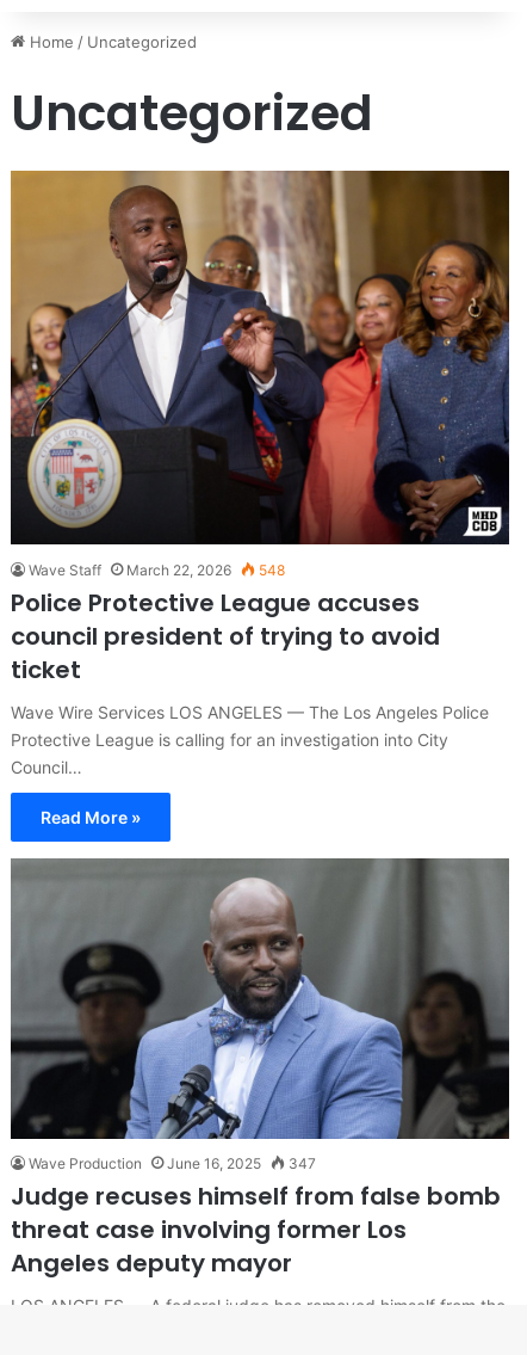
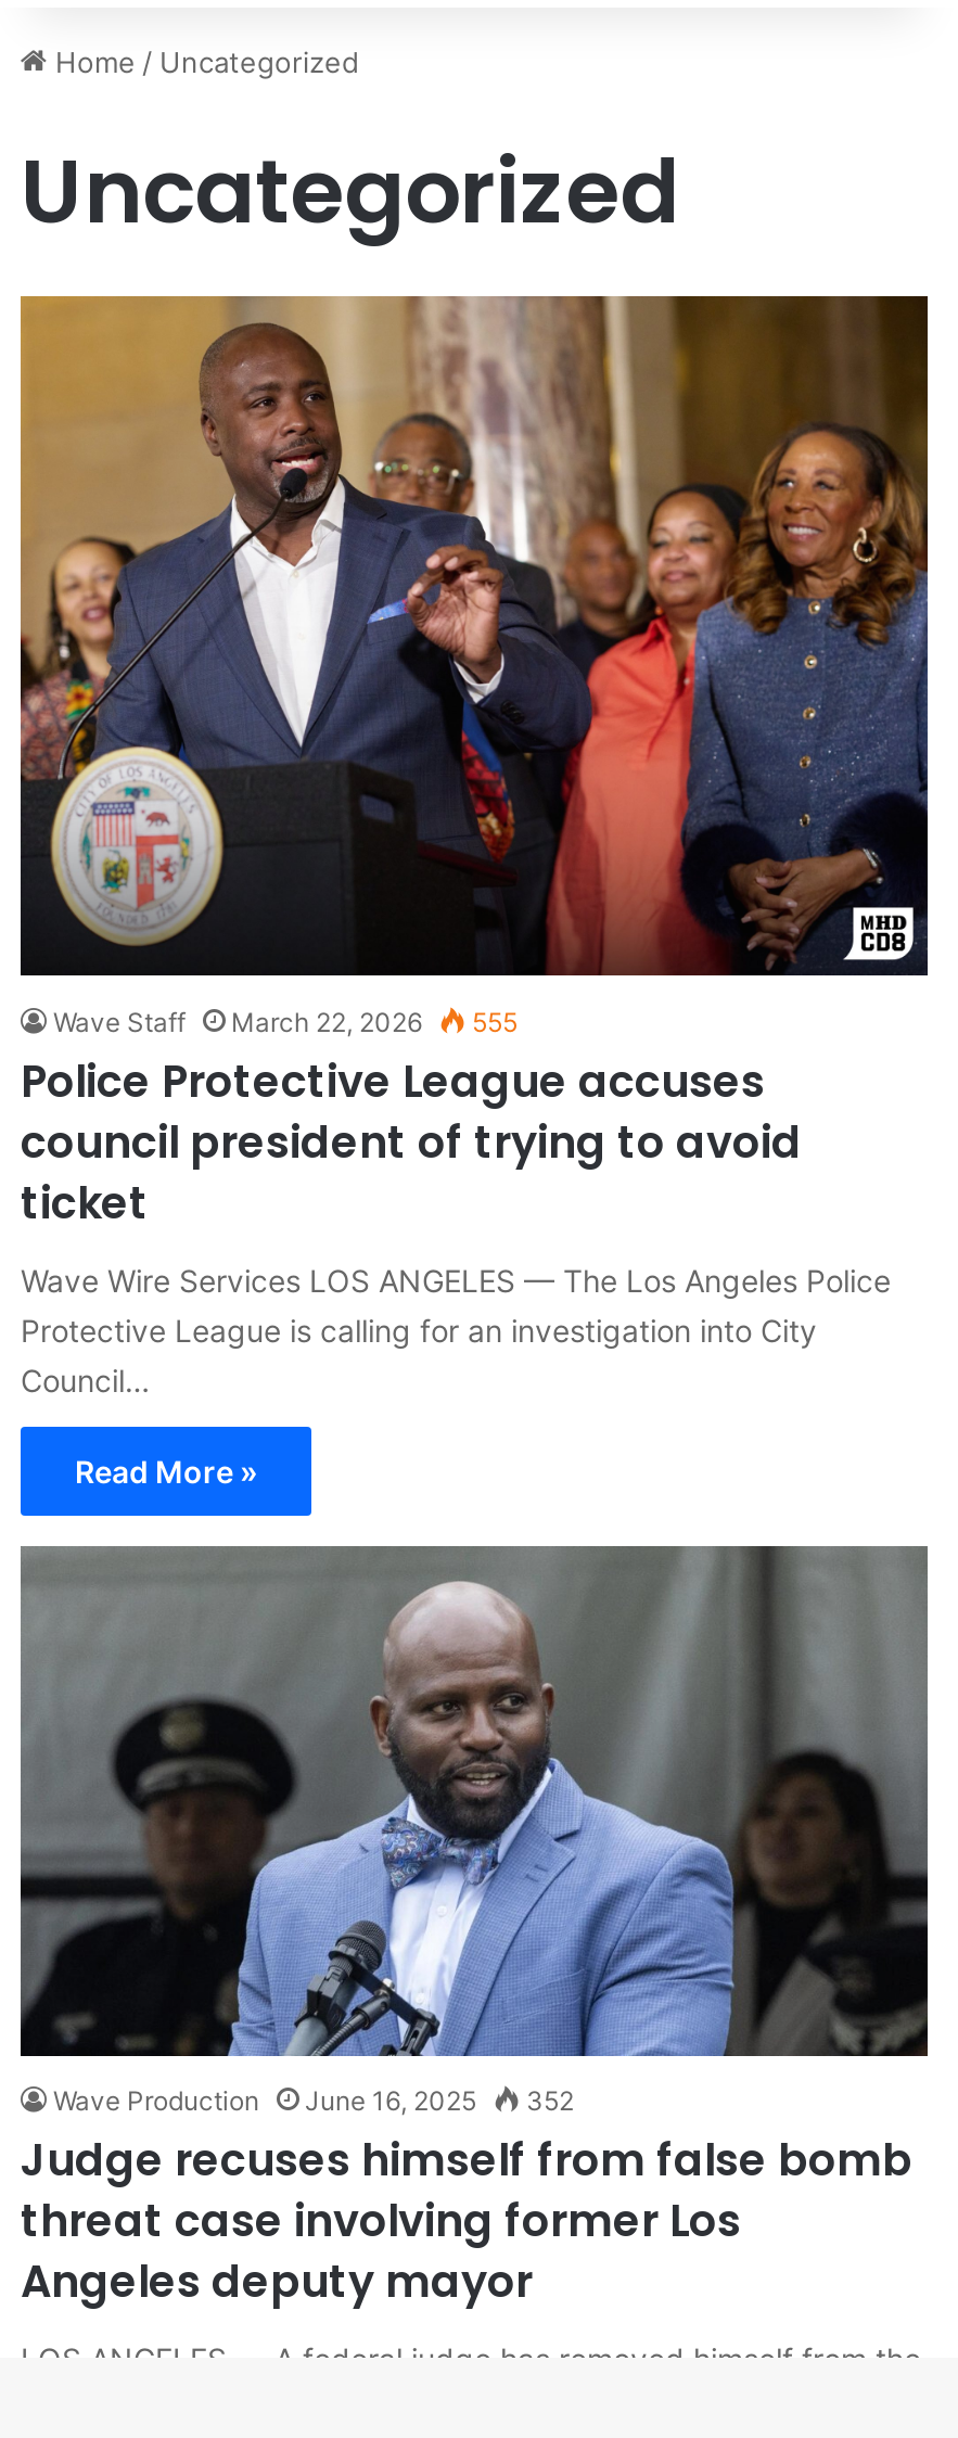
- Wave Staff March 22, 2026 548
+ Wave Staff March 22, 2026 555

- Wave Production June 16, 2025 347
+ Wave Production June 16, 2025 352
